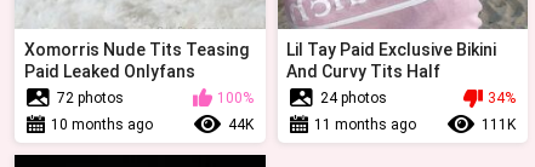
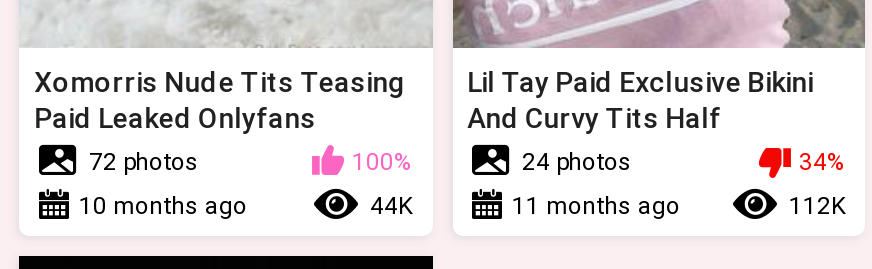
- 111K
+ 112K
